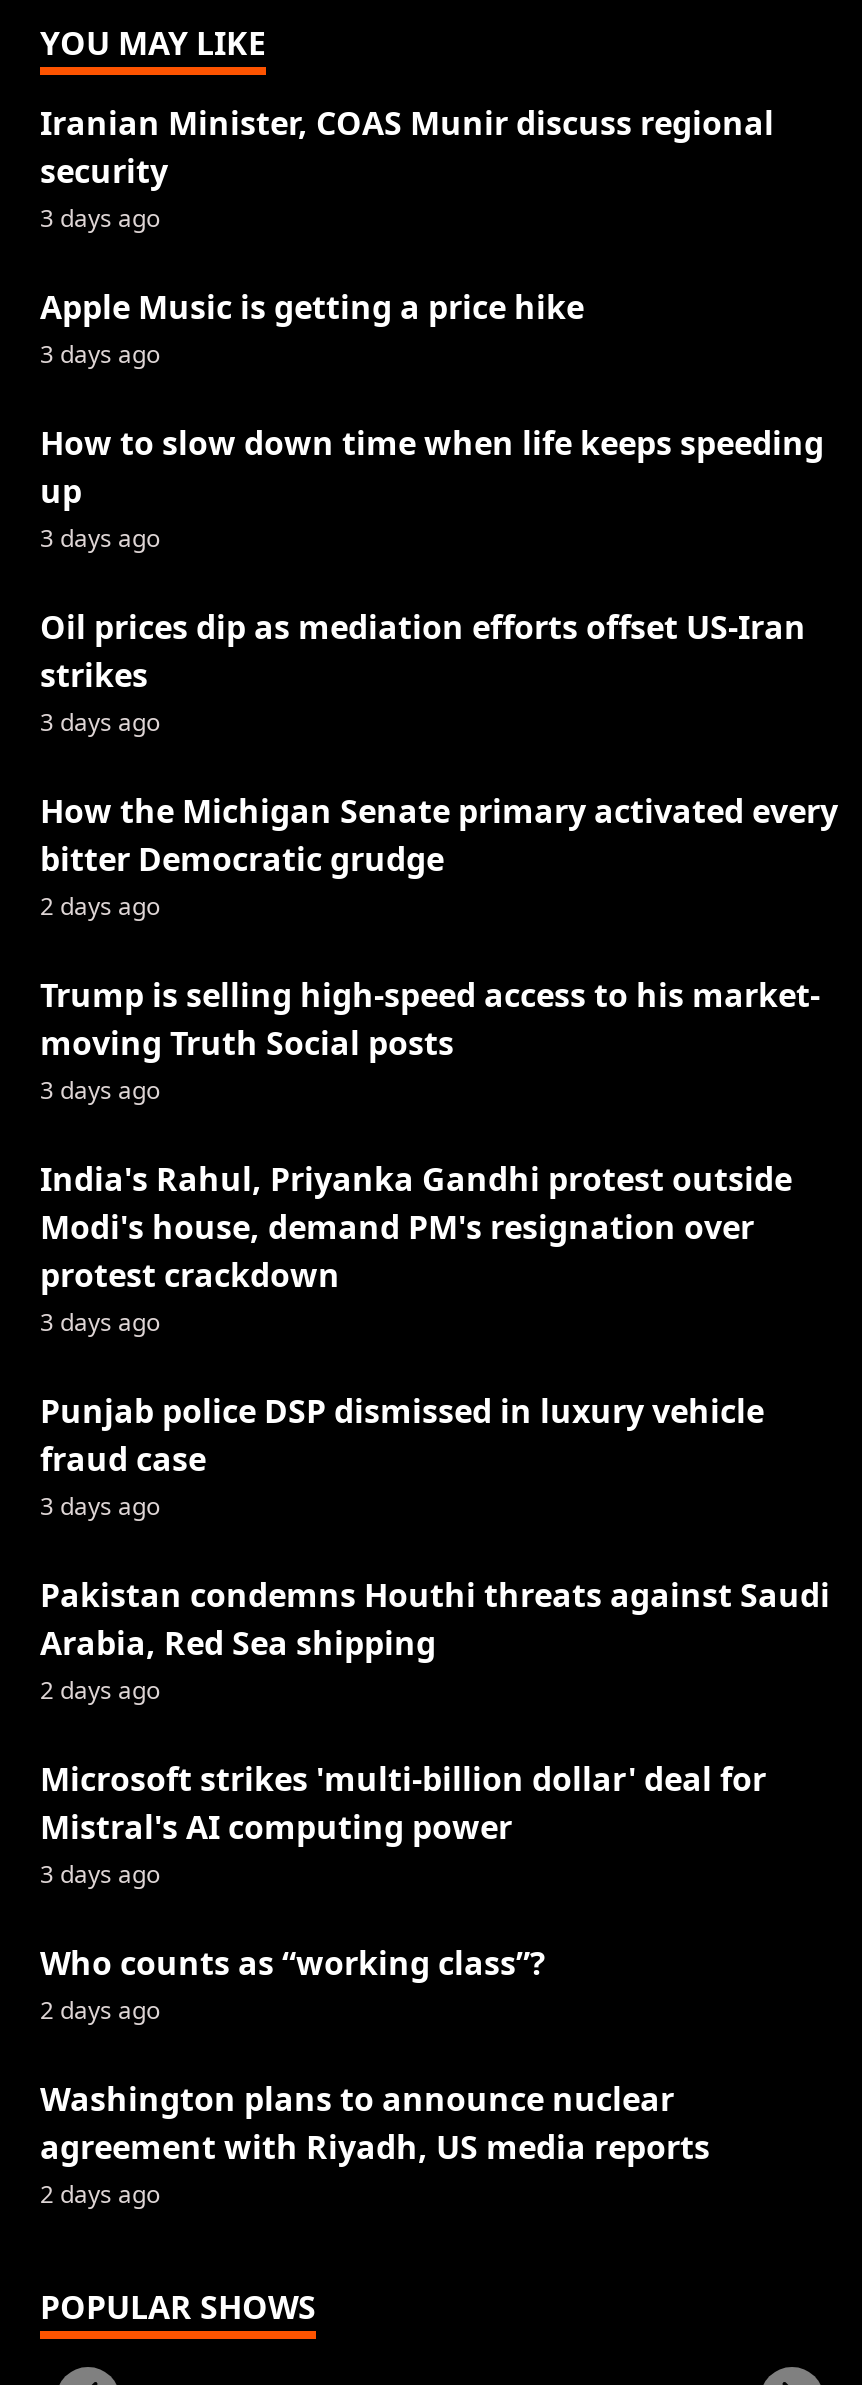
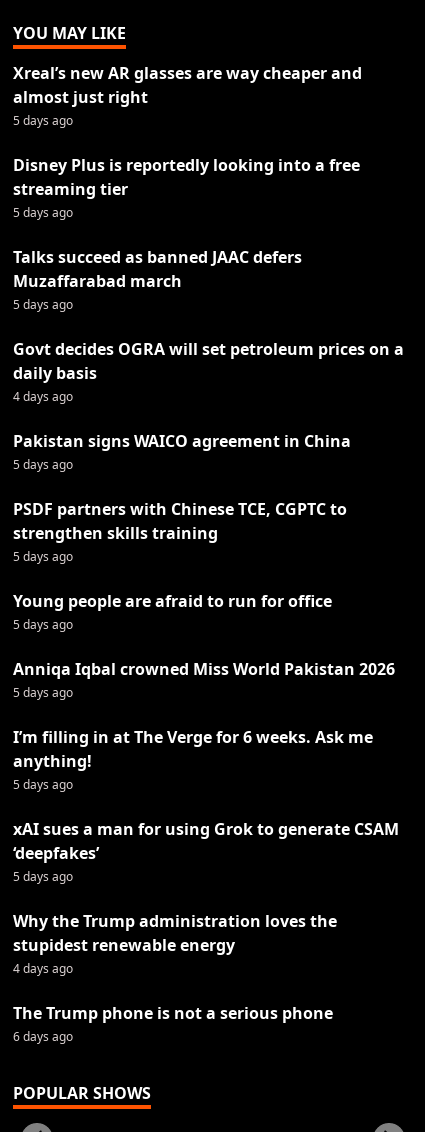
- Iranian Minister, COAS Munir discuss regional
- security
- 3 days ago
+ Xreal’s new AR glasses are way cheaper and
+ almost just right
+ 5 days ago

- Apple Music is getting a price hike
- 3 days ago
+ Disney Plus is reportedly looking into a free
+ streaming tier
+ 5 days ago

- How to slow down time when life keeps speeding
- up
- 3 days ago
+ Talks succeed as banned JAAC defers
+ Muzaffarabad march
+ 5 days ago

- Oil prices dip as mediation efforts offset US-Iran
- strikes
- 3 days ago
+ Govt decides OGRA will set petroleum prices on a
+ daily basis
+ 4 days ago

- How the Michigan Senate primary activated every
- bitter Democratic grudge
- 2 days ago
+ Pakistan signs WAICO agreement in China
+ 5 days ago

- Trump is selling high-speed access to his market-
- moving Truth Social posts
- 3 days ago
+ PSDF partners with Chinese TCE, CGPTC to
+ strengthen skills training
+ 5 days ago

- India's Rahul, Priyanka Gandhi protest outside
- Modi's house, demand PM's resignation over
- protest crackdown
- 3 days ago
+ Young people are afraid to run for office
+ 5 days ago

- Punjab police DSP dismissed in luxury vehicle
- fraud case
- 3 days ago
+ Anniqa Iqbal crowned Miss World Pakistan 2026
+ 5 days ago

- Pakistan condemns Houthi threats against Saudi
- Arabia, Red Sea shipping
- 2 days ago
+ I’m filling in at The Verge for 6 weeks. Ask me
+ anything!
+ 5 days ago

- Microsoft strikes 'multi-billion dollar' deal for
- Mistral's AI computing power
- 3 days ago
+ xAI sues a man for using Grok to generate CSAM
+ ‘deepfakes’
+ 5 days ago

- Who counts as “working class”?
- 2 days ago
+ Why the Trump administration loves the
+ stupidest renewable energy
+ 4 days ago

- Washington plans to announce nuclear
- agreement with Riyadh, US media reports
- 2 days ago
+ The Trump phone is not a serious phone
+ 6 days ago
